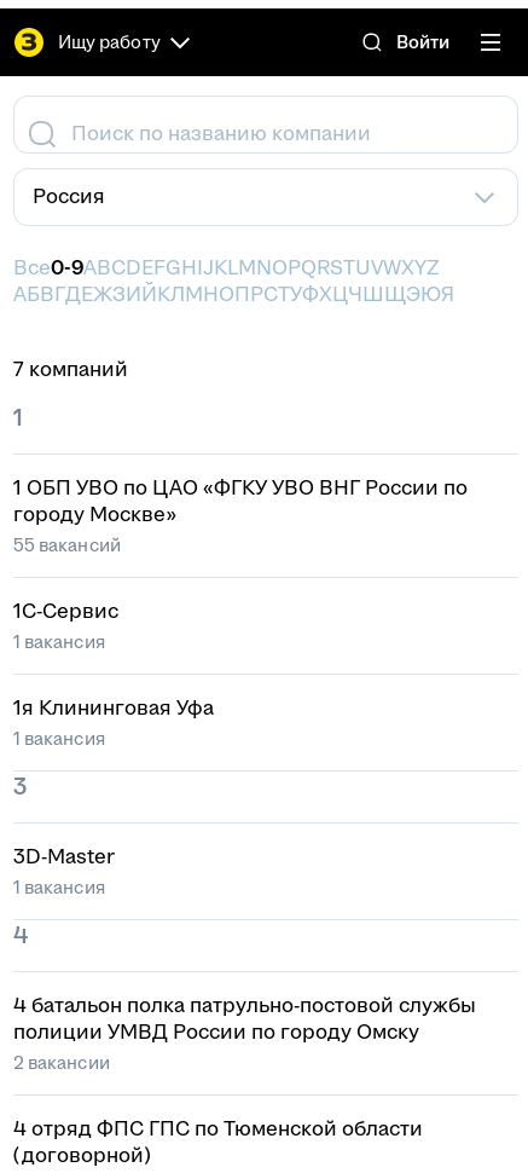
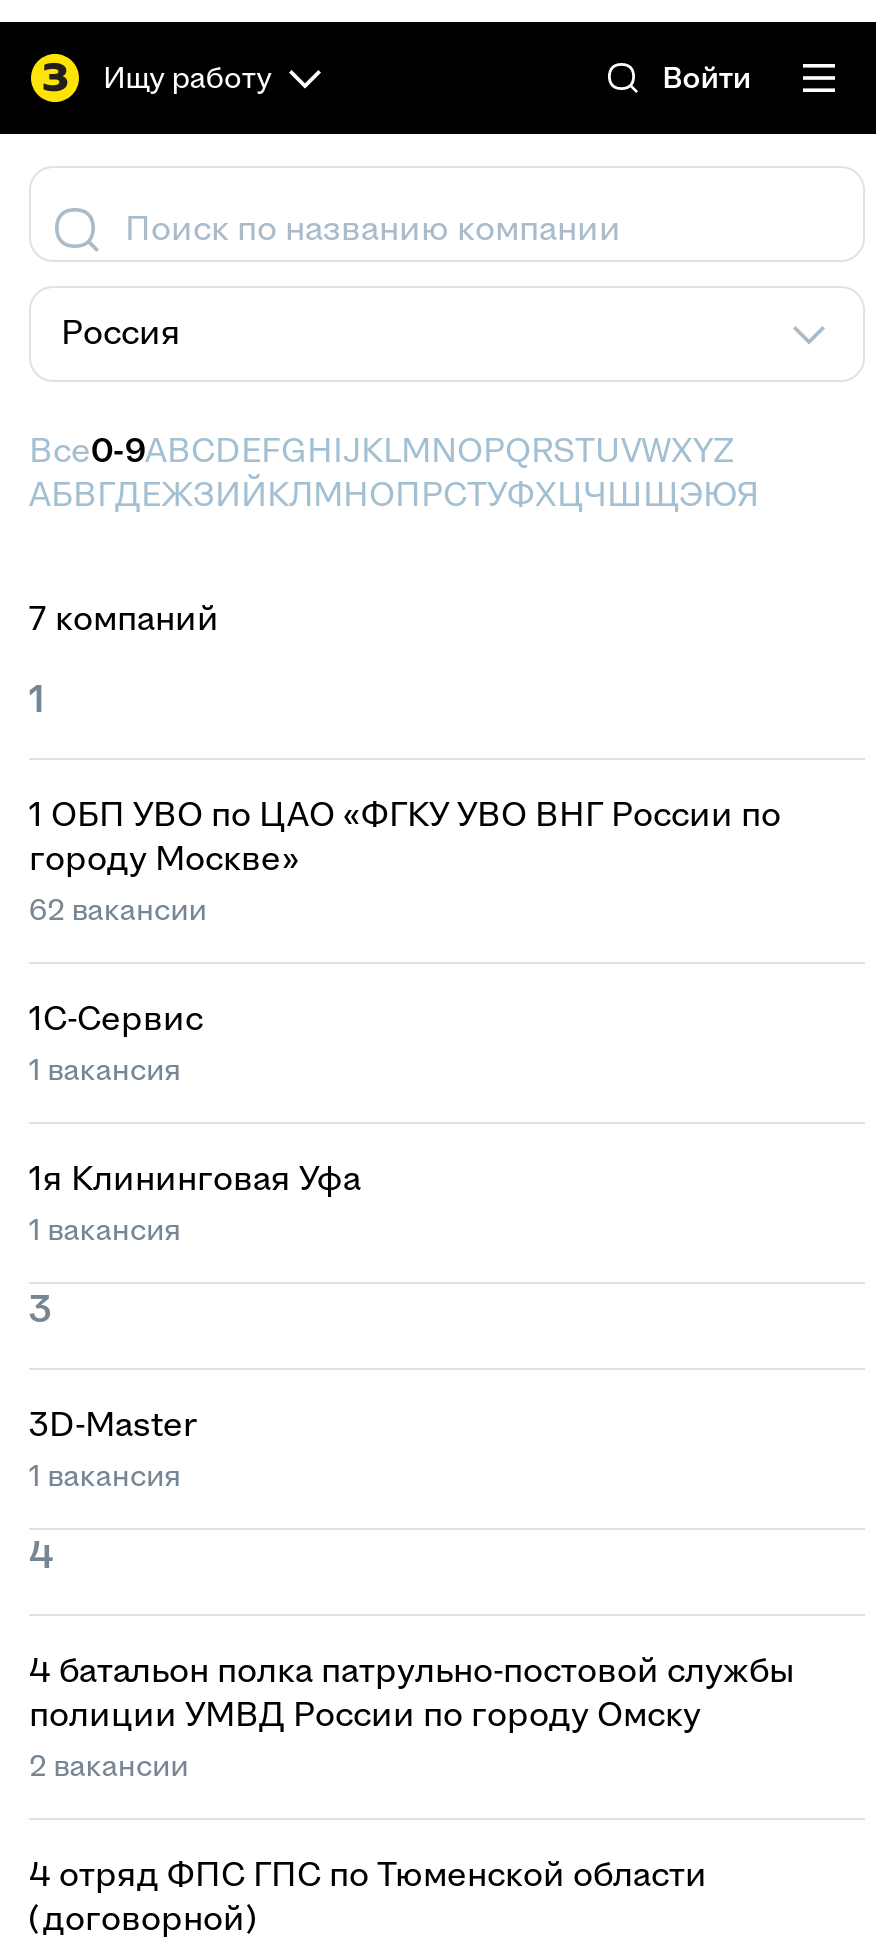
- 55 вакансий
+ 62 вакансии
